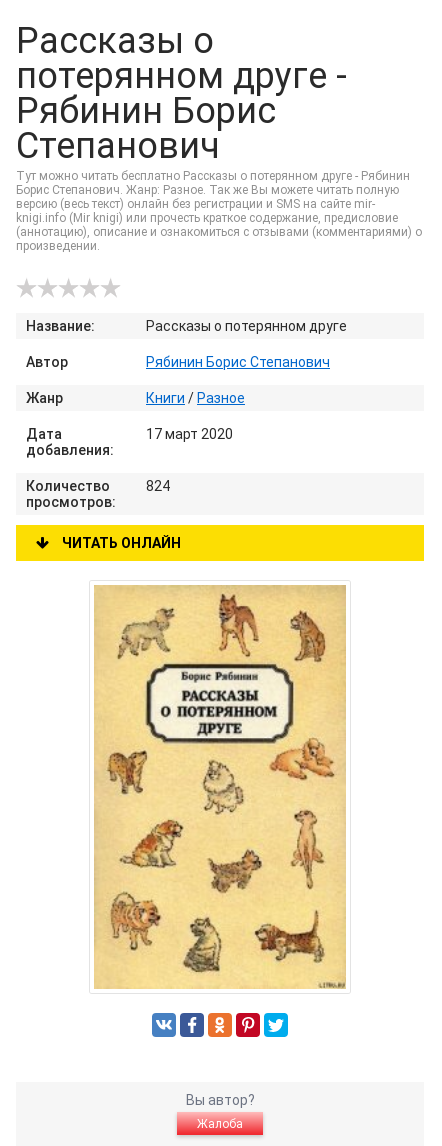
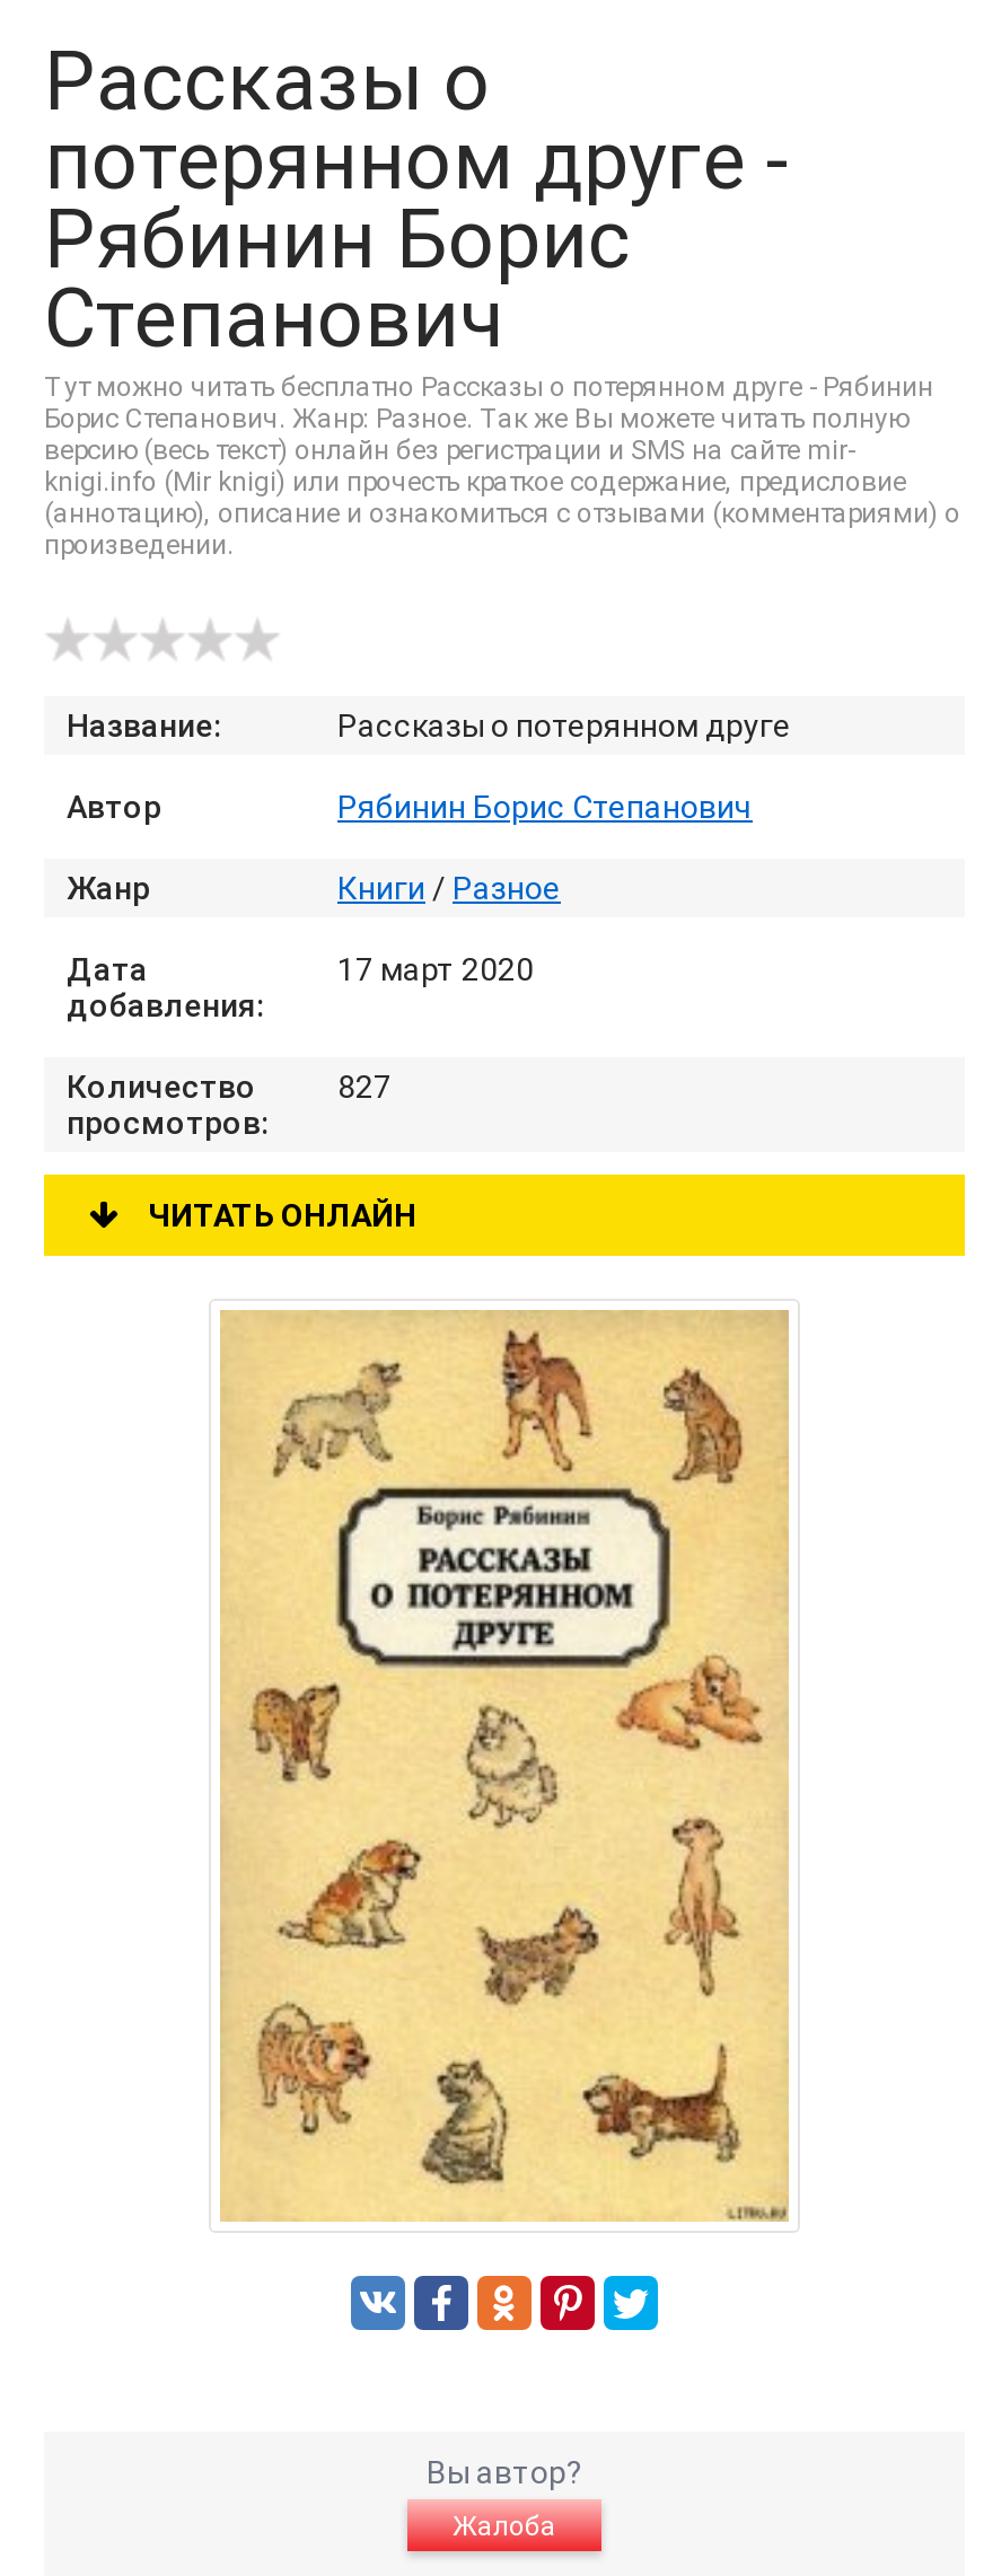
- 824
+ 827
